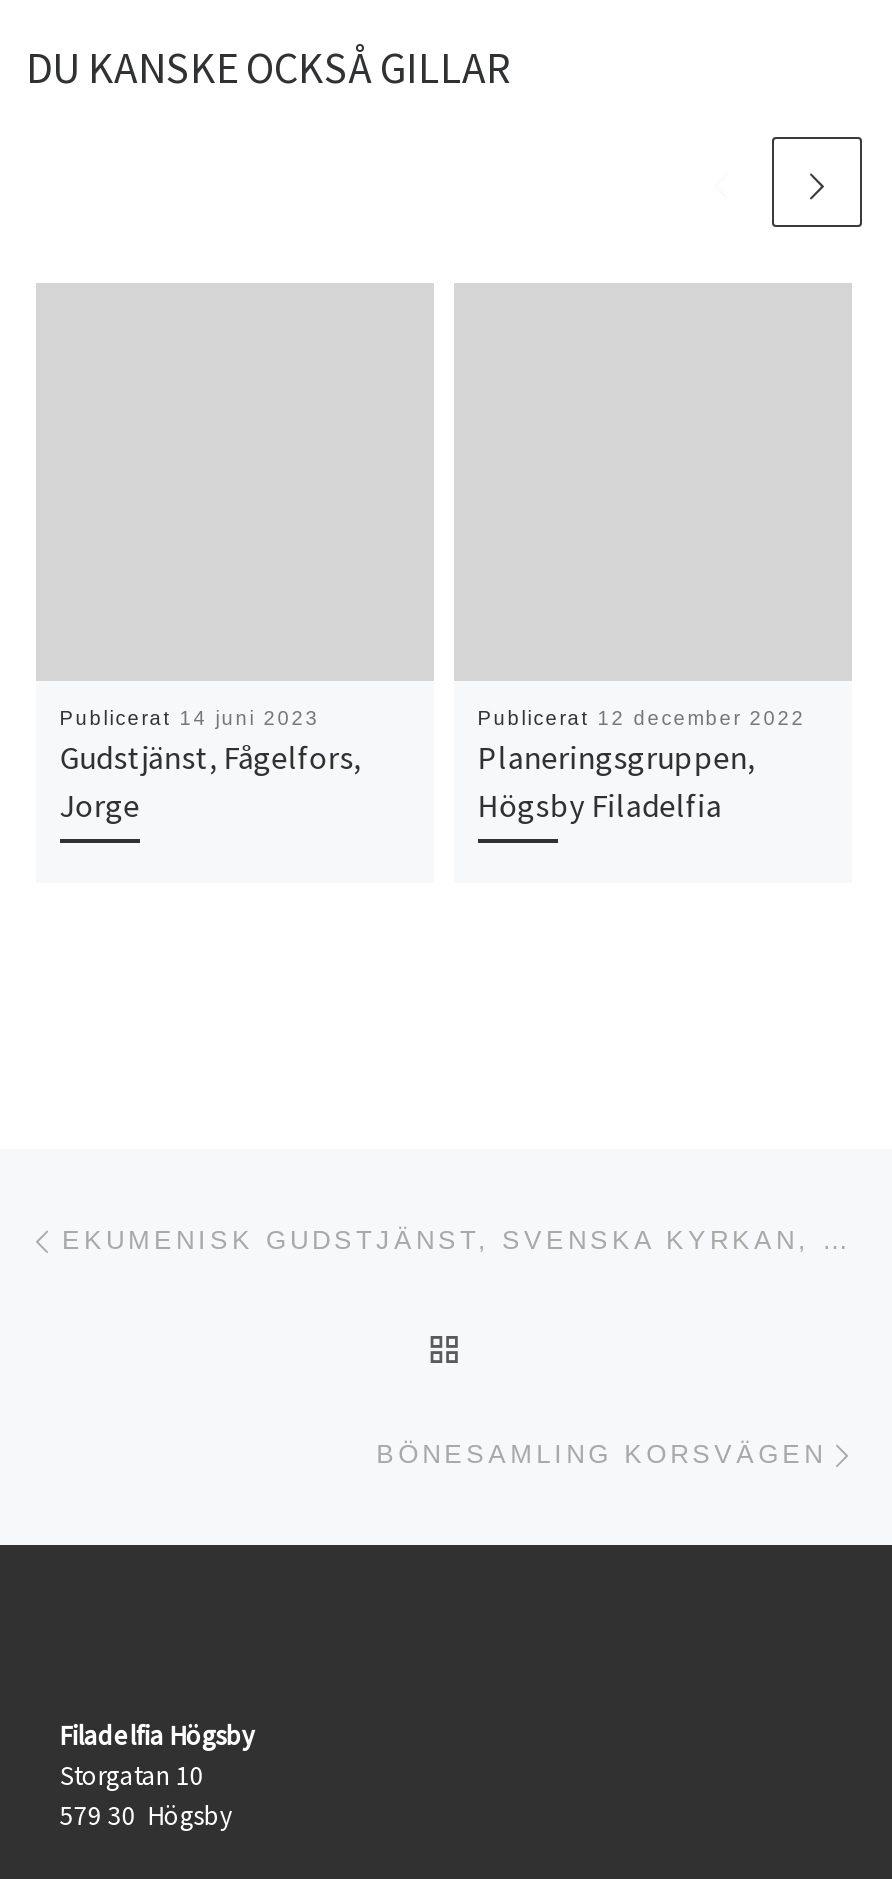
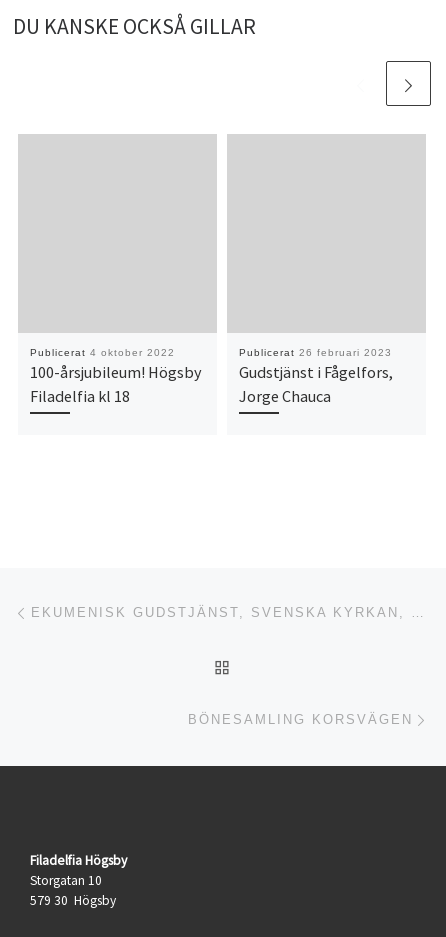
- Publicerat 14 juni 2023
- Gudstjänst, Fågelfors,
- Jorge
+ Publicerat 4 oktober 2022
+ 100-årsjubileum! Högsby
+ Filadelfia kl 18

- Publicerat 12 december 2022
- Planeringsgruppen,
- Högsby Filadelfia
+ Publicerat 26 februari 2023
+ Gudstjänst i Fågelfors,
+ Jorge Chauca
